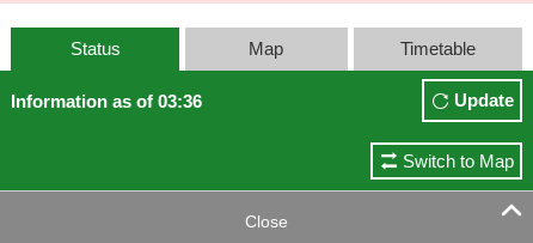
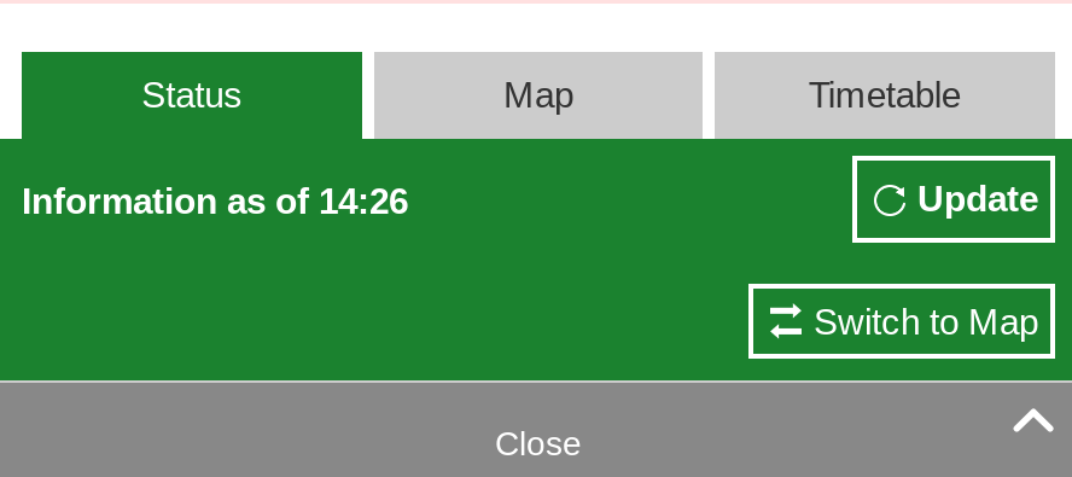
- Information as of 03:36
+ Information as of 14:26
